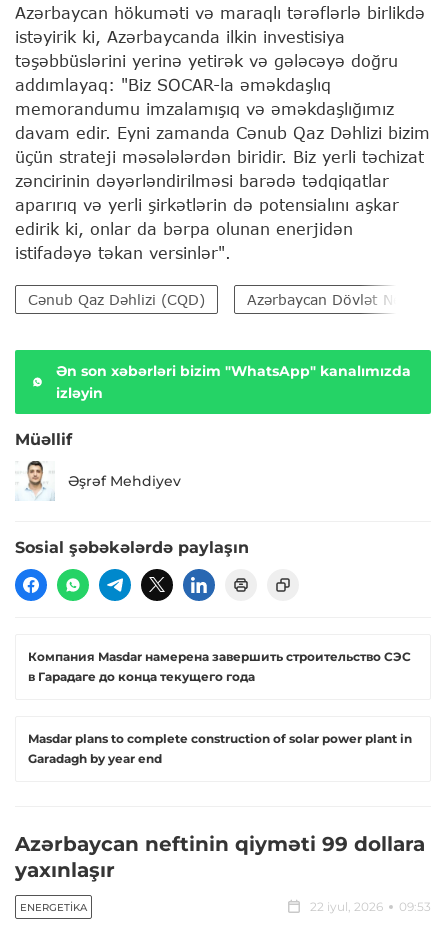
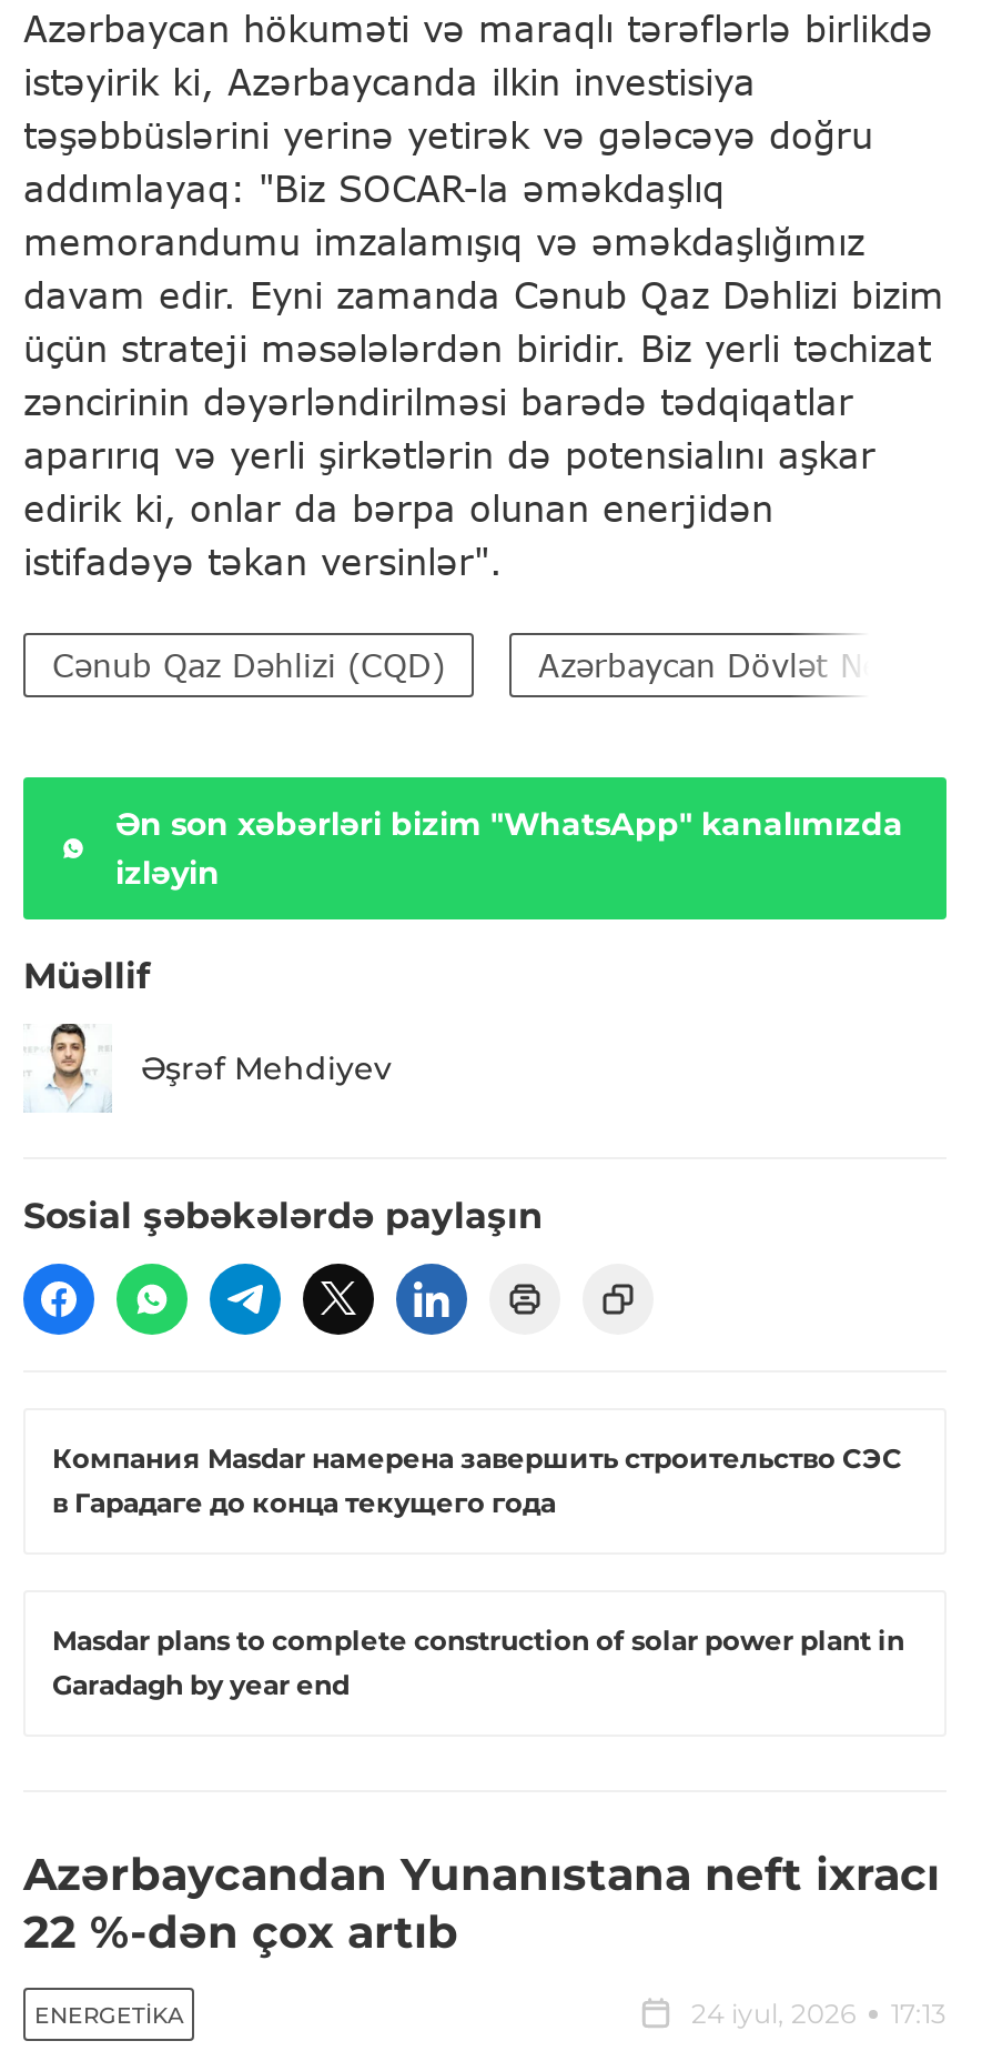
- Azərbaycan neftinin qiyməti 99 dollara
- yaxınlaşır
+ Azərbaycandan Yunanıstana neft ixracı
+ 22 %-dən çox artıb

- 22 iyul, 2026
- 09:53
+ 24 iyul, 2026
+ 17:13
